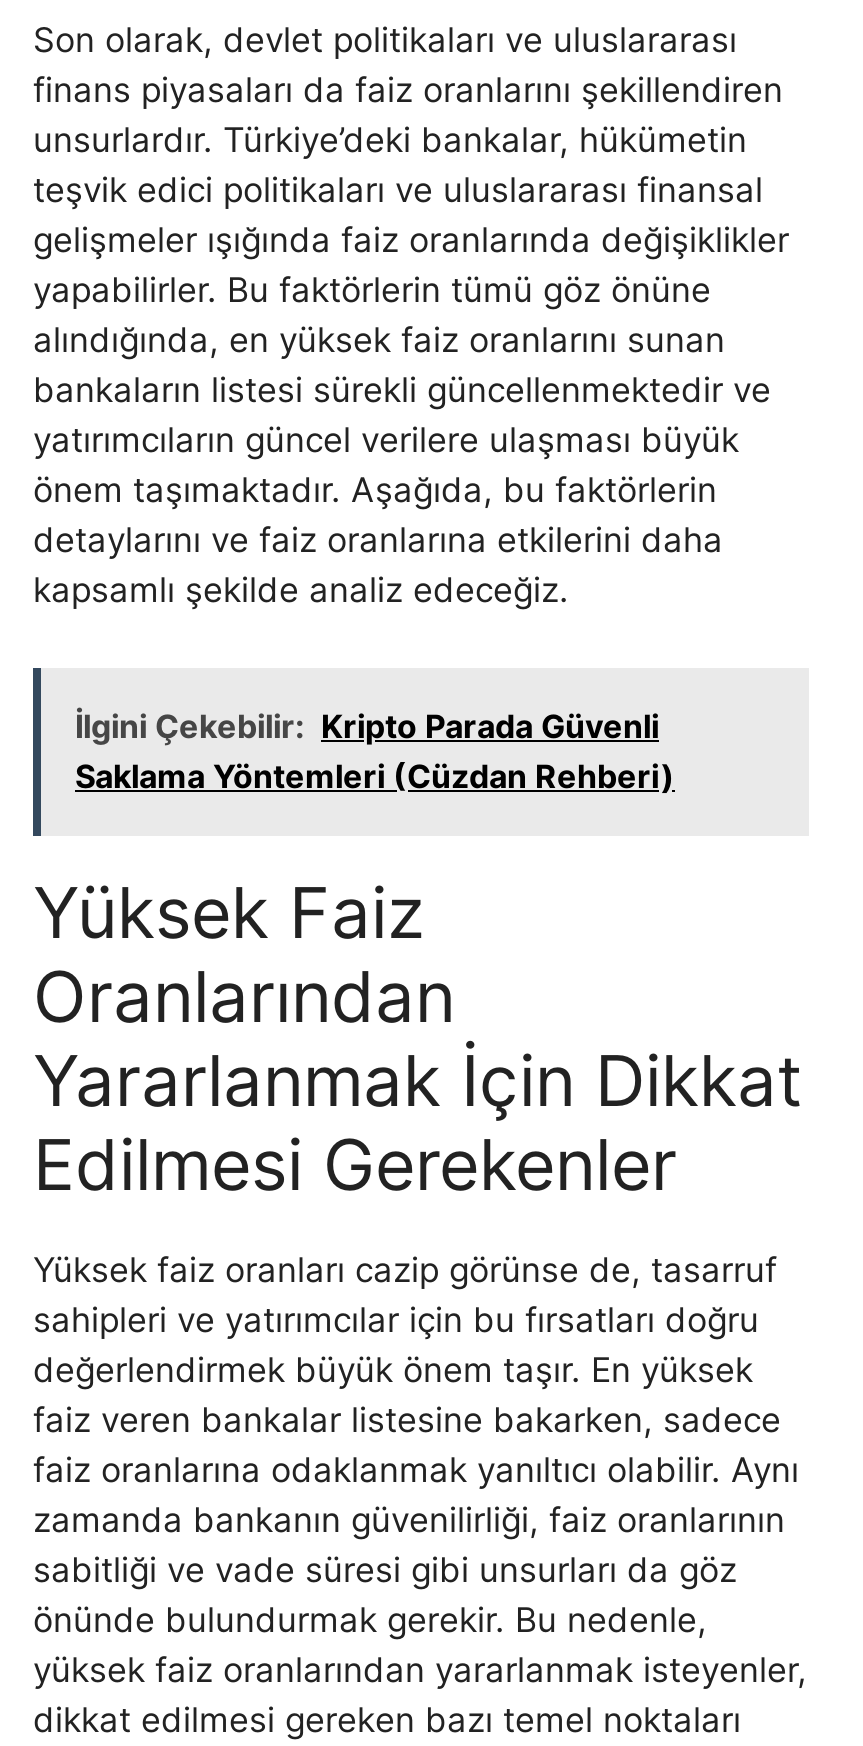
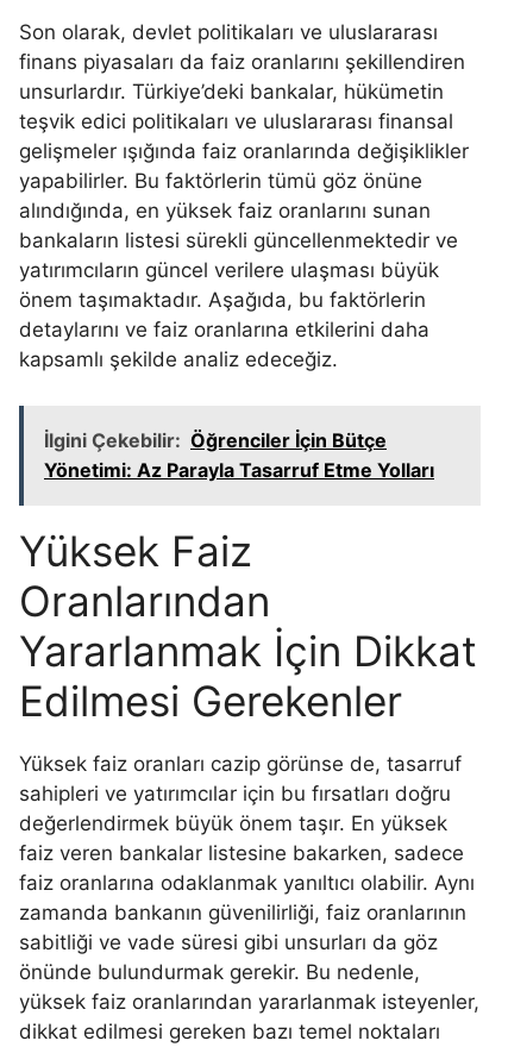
- İlgini Çekebilir: Kripto Parada Güvenli
- Saklama Yöntemleri (Cüzdan Rehberi)
+ İlgini Çekebilir: Öğrenciler İçin Bütçe
+ Yönetimi: Az Parayla Tasarruf Etme Yolları
